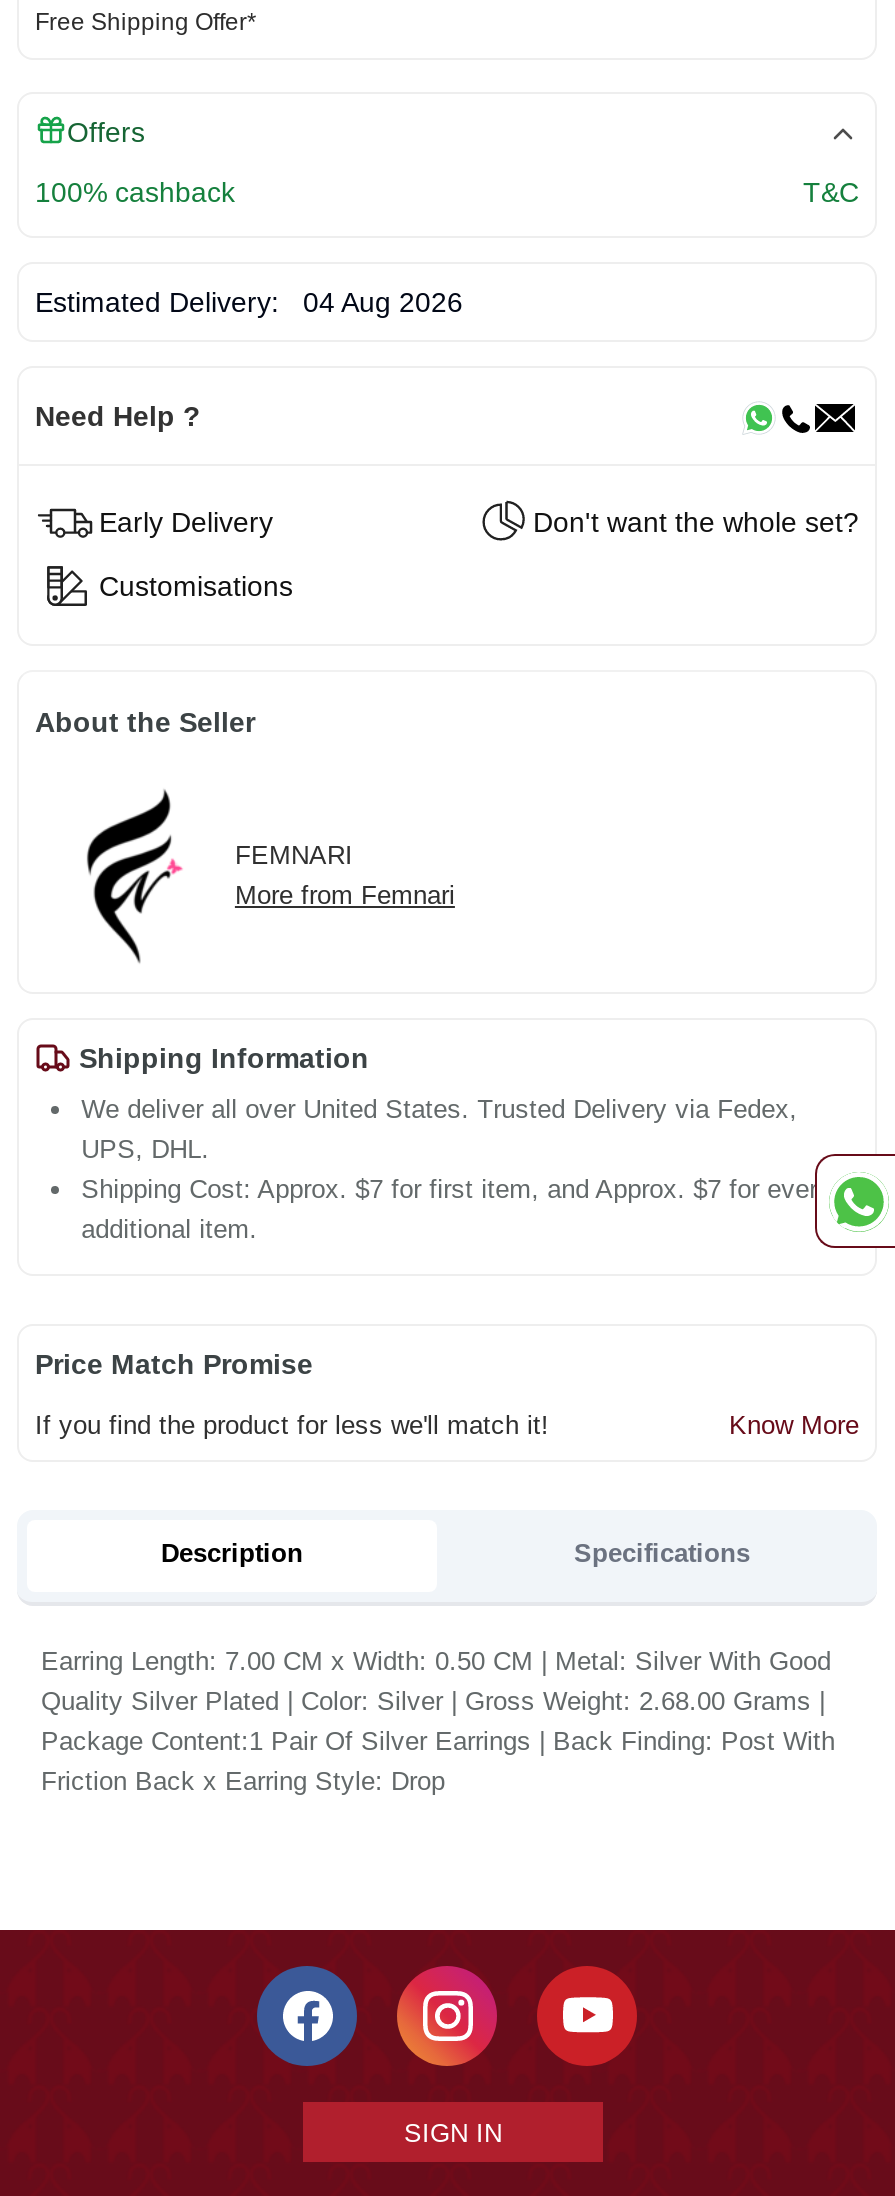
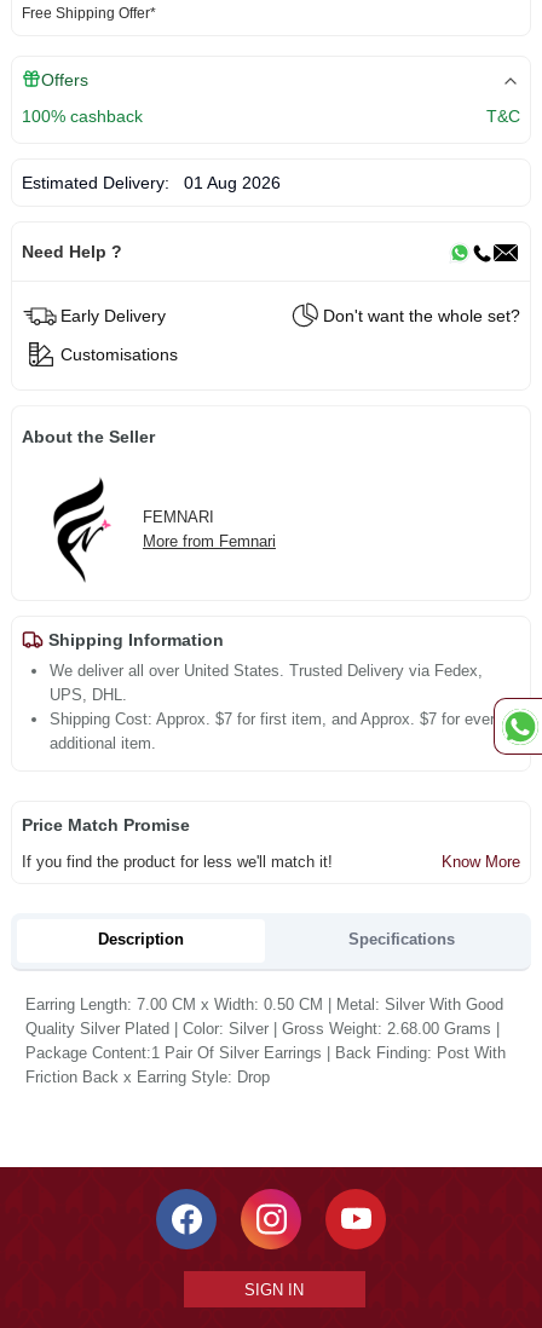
- Estimated Delivery: 04 Aug 2026
+ Estimated Delivery: 01 Aug 2026
